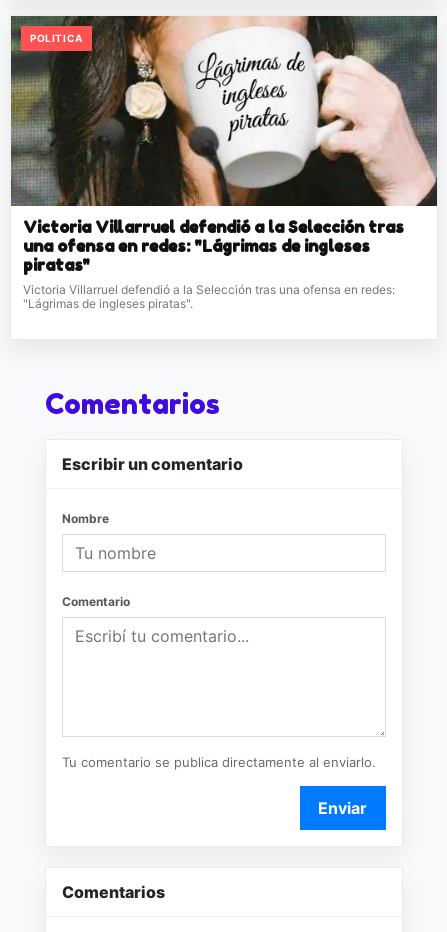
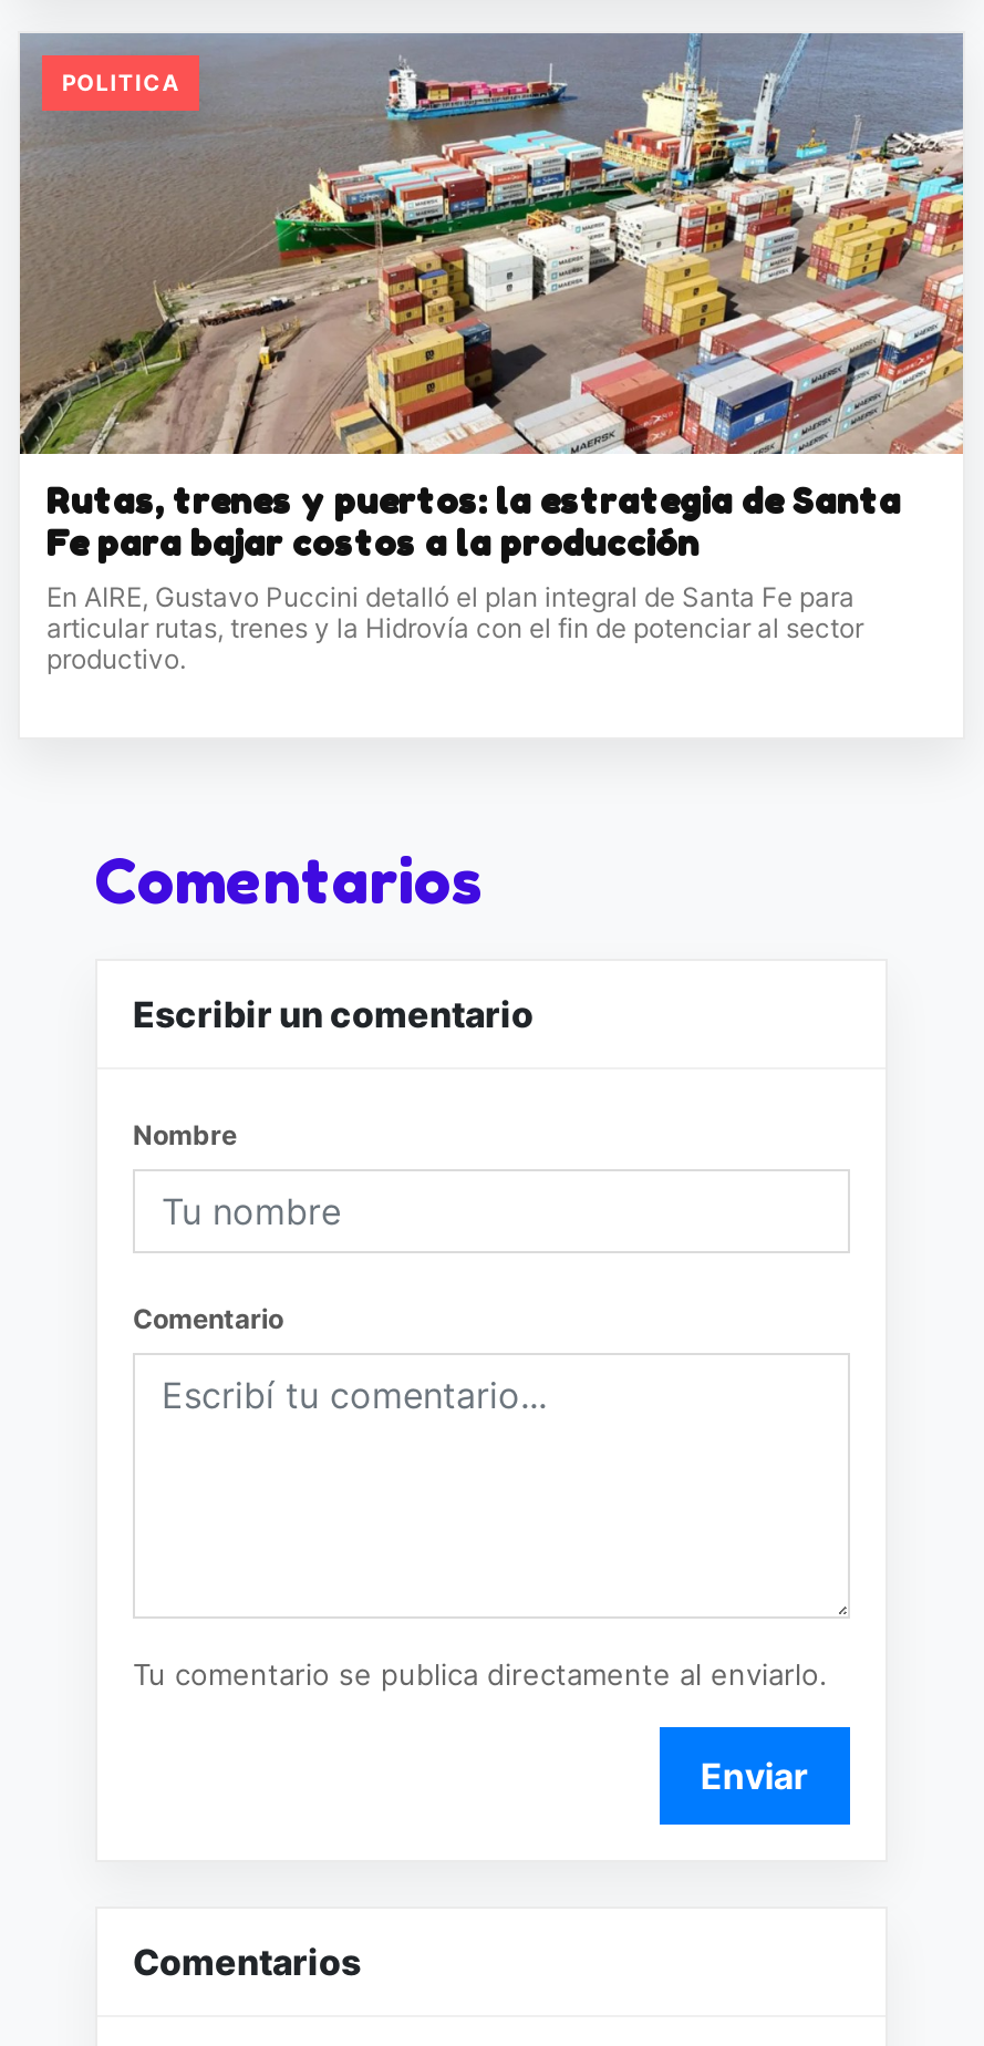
- [image]
- Victoria Villarruel defendió a la Selección tras
- una ofensa en redes: "Lágrimas de ingleses
- piratas"
- Victoria Villarruel defendió a la Selección tras una ofensa en redes:
- "Lágrimas de ingleses piratas".
+ [image]
+ Rutas, trenes y puertos: la estrategia de Santa
+ Fe para bajar costos a la producción
+ En AIRE, Gustavo Puccini detalló el plan integral de Santa Fe para
+ articular rutas, trenes y la Hidrovía con el fin de potenciar al sector
+ productivo.
